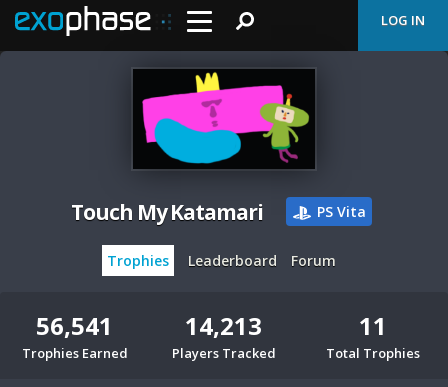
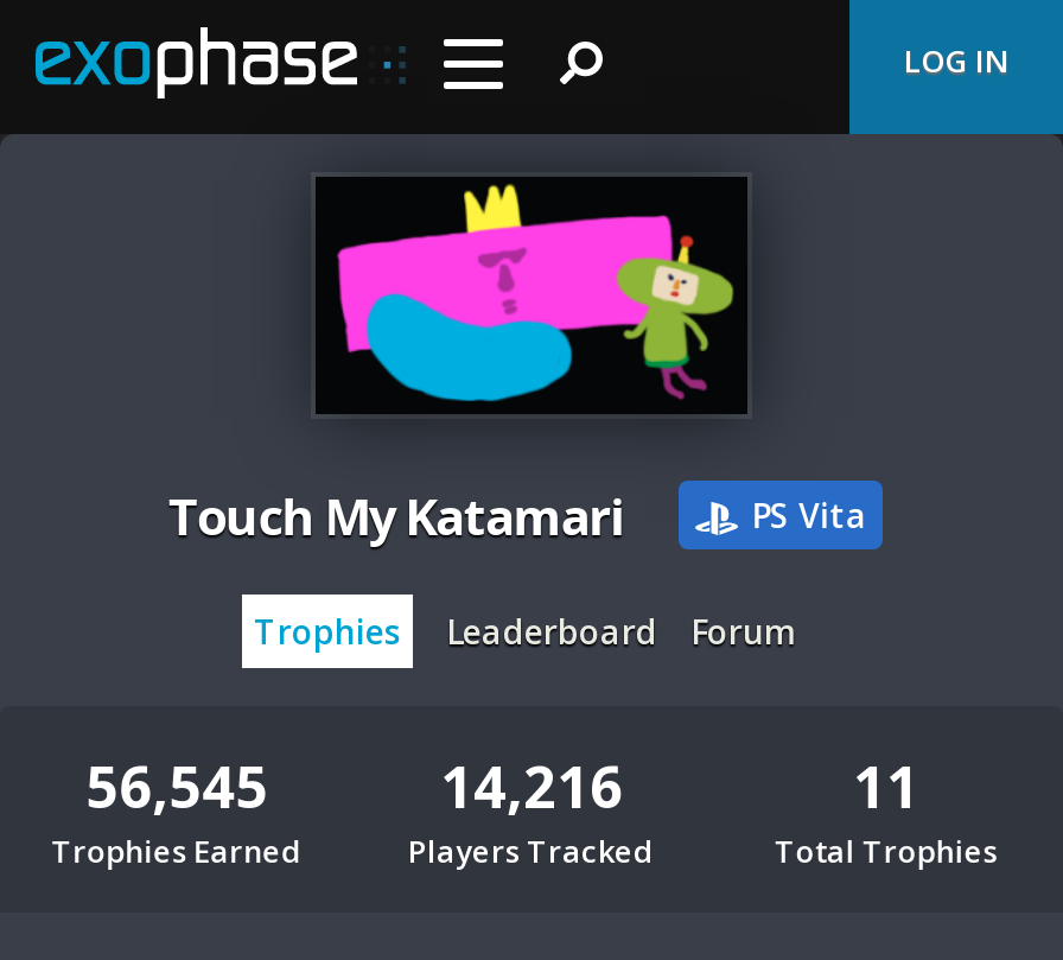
- 56,541
+ 56,545

- 14,213
+ 14,216
